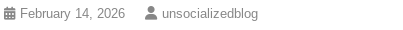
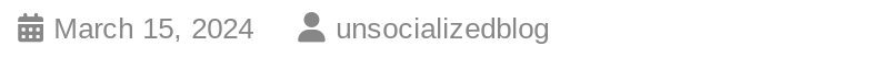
- February 14, 2026
+ March 15, 2024
